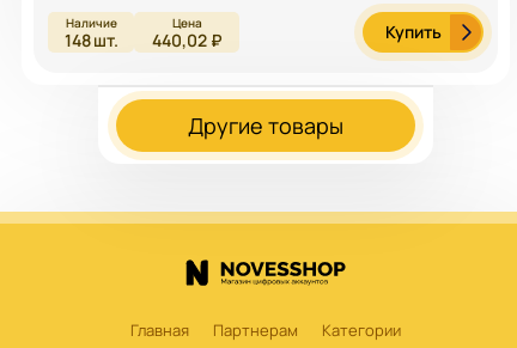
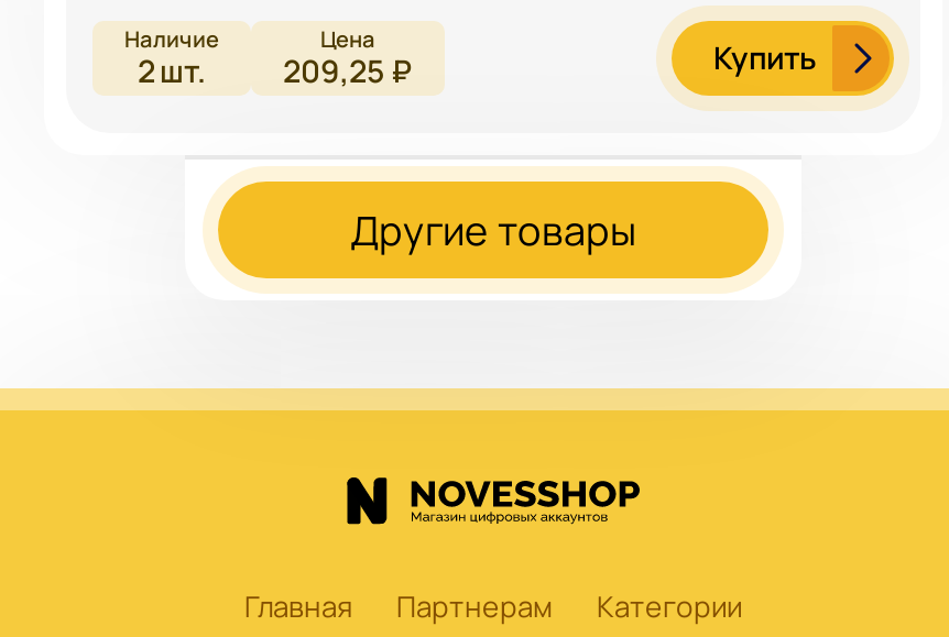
- 148 шт.
- 440,02 ₽
+ 2 шт.
+ 209,25 ₽
